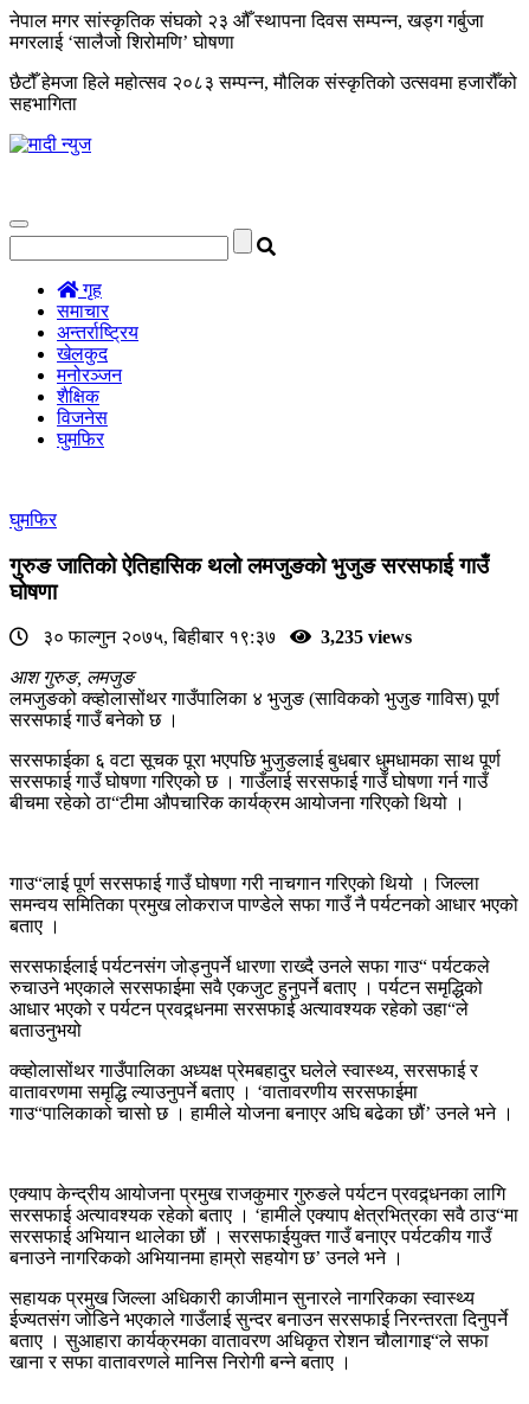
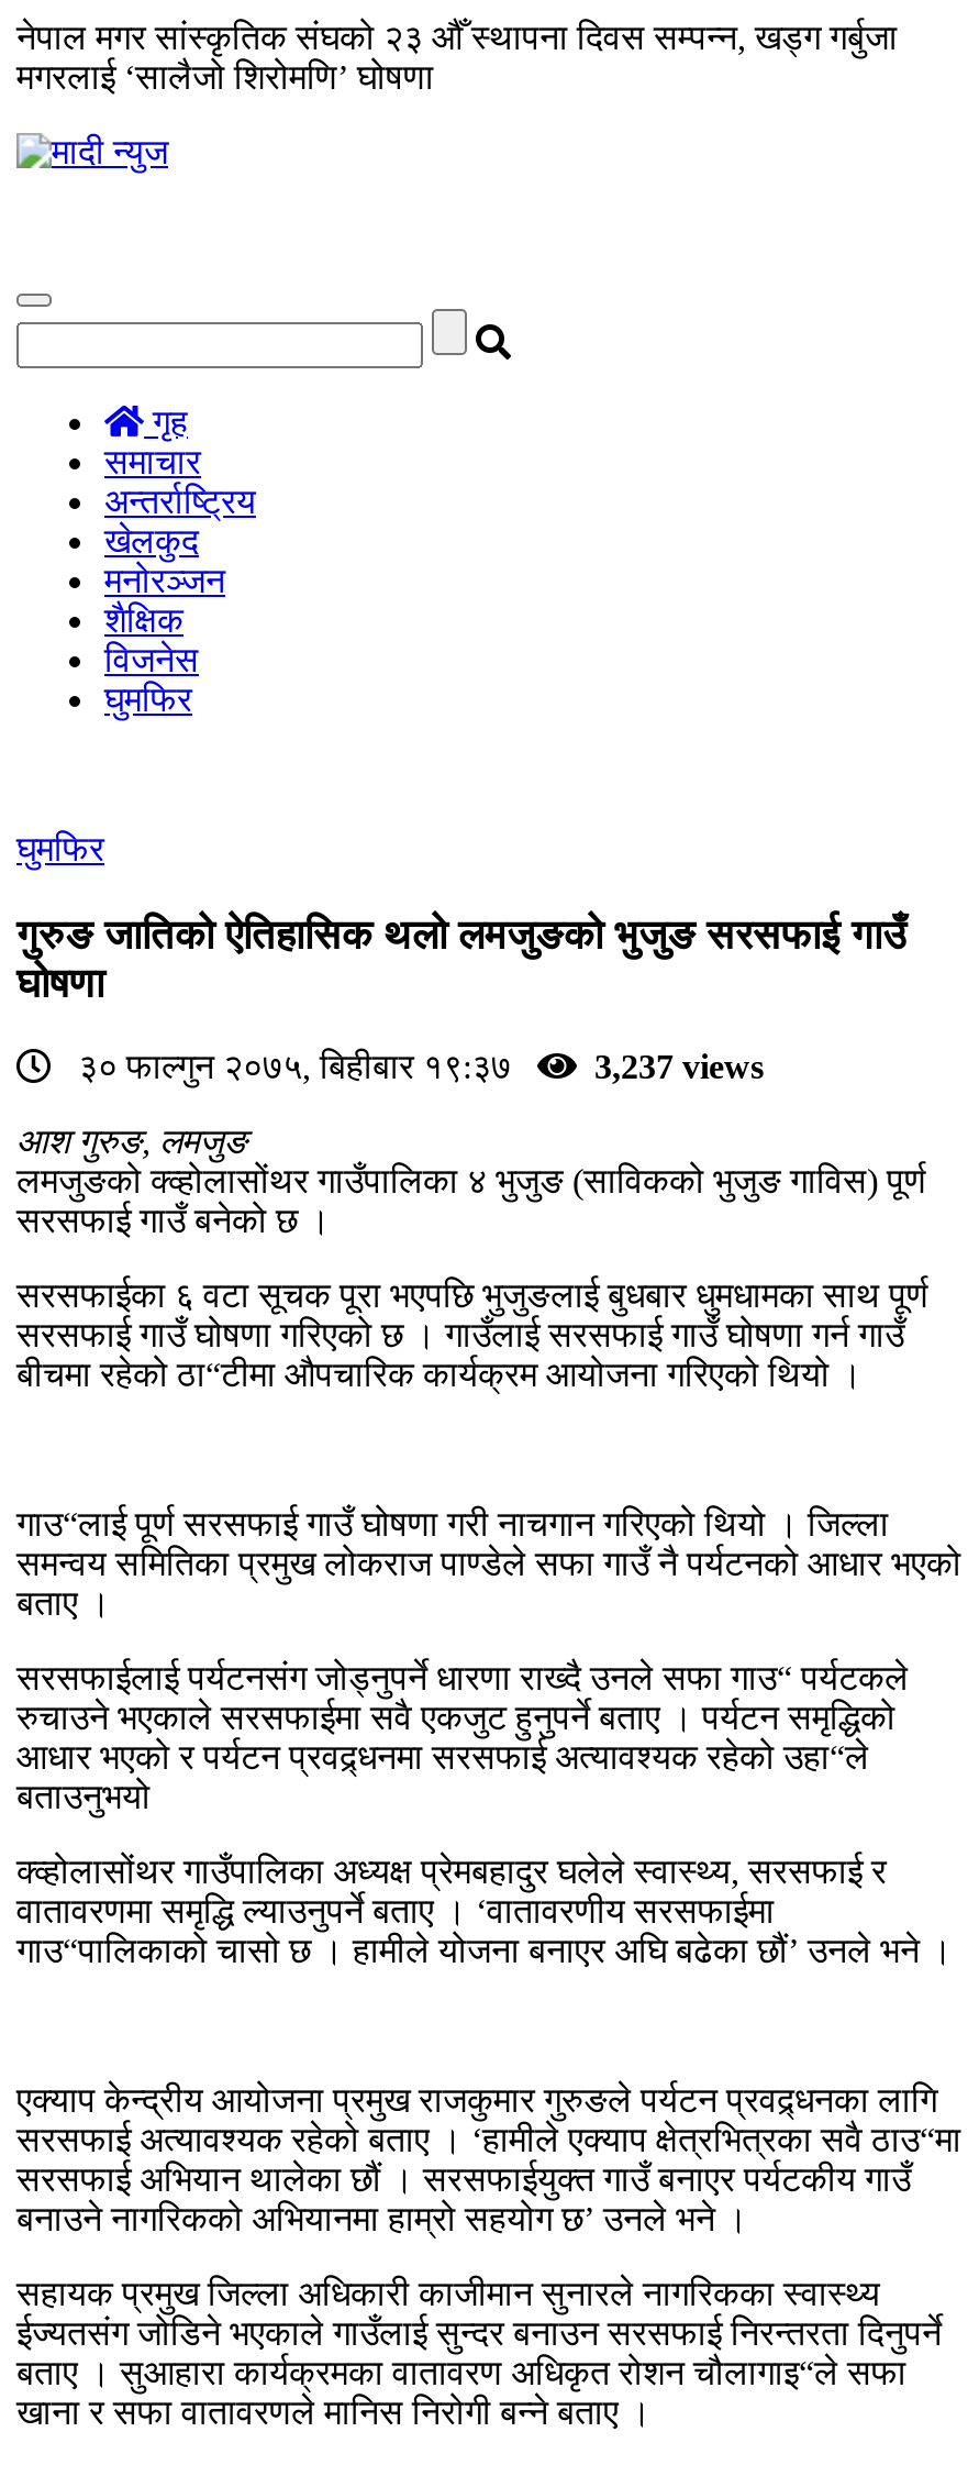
- छैटौँ हेमजा हिले महोत्सव २०८३ सम्पन्न, मौलिक संस्कृतिको उत्सवमा हजारौँको
- सहभागिता

- ३० फाल्गुन २०७५, बिहीबार १९:३७ 3,235 views
+ ३० फाल्गुन २०७५, बिहीबार १९:३७ 3,237 views
